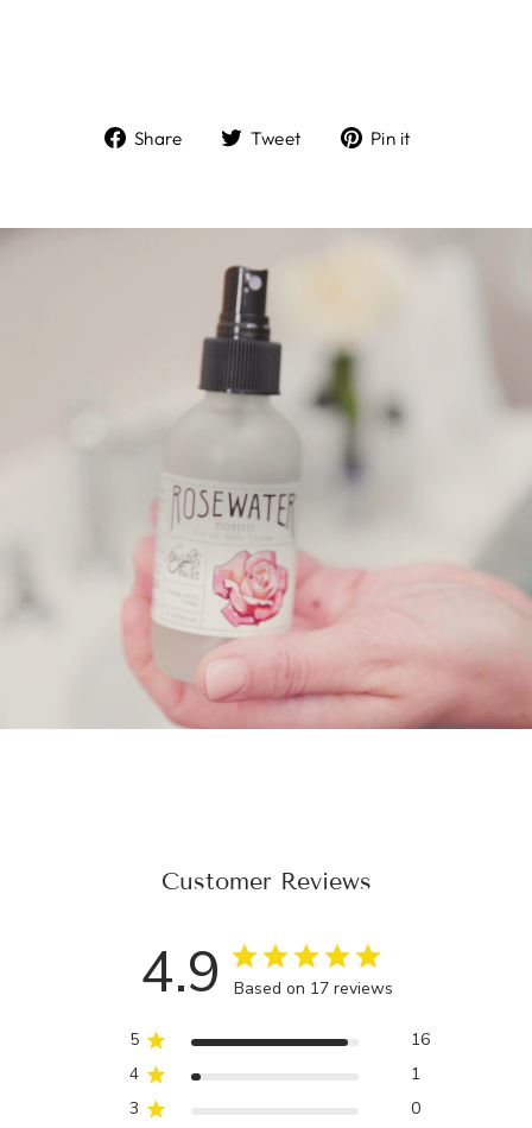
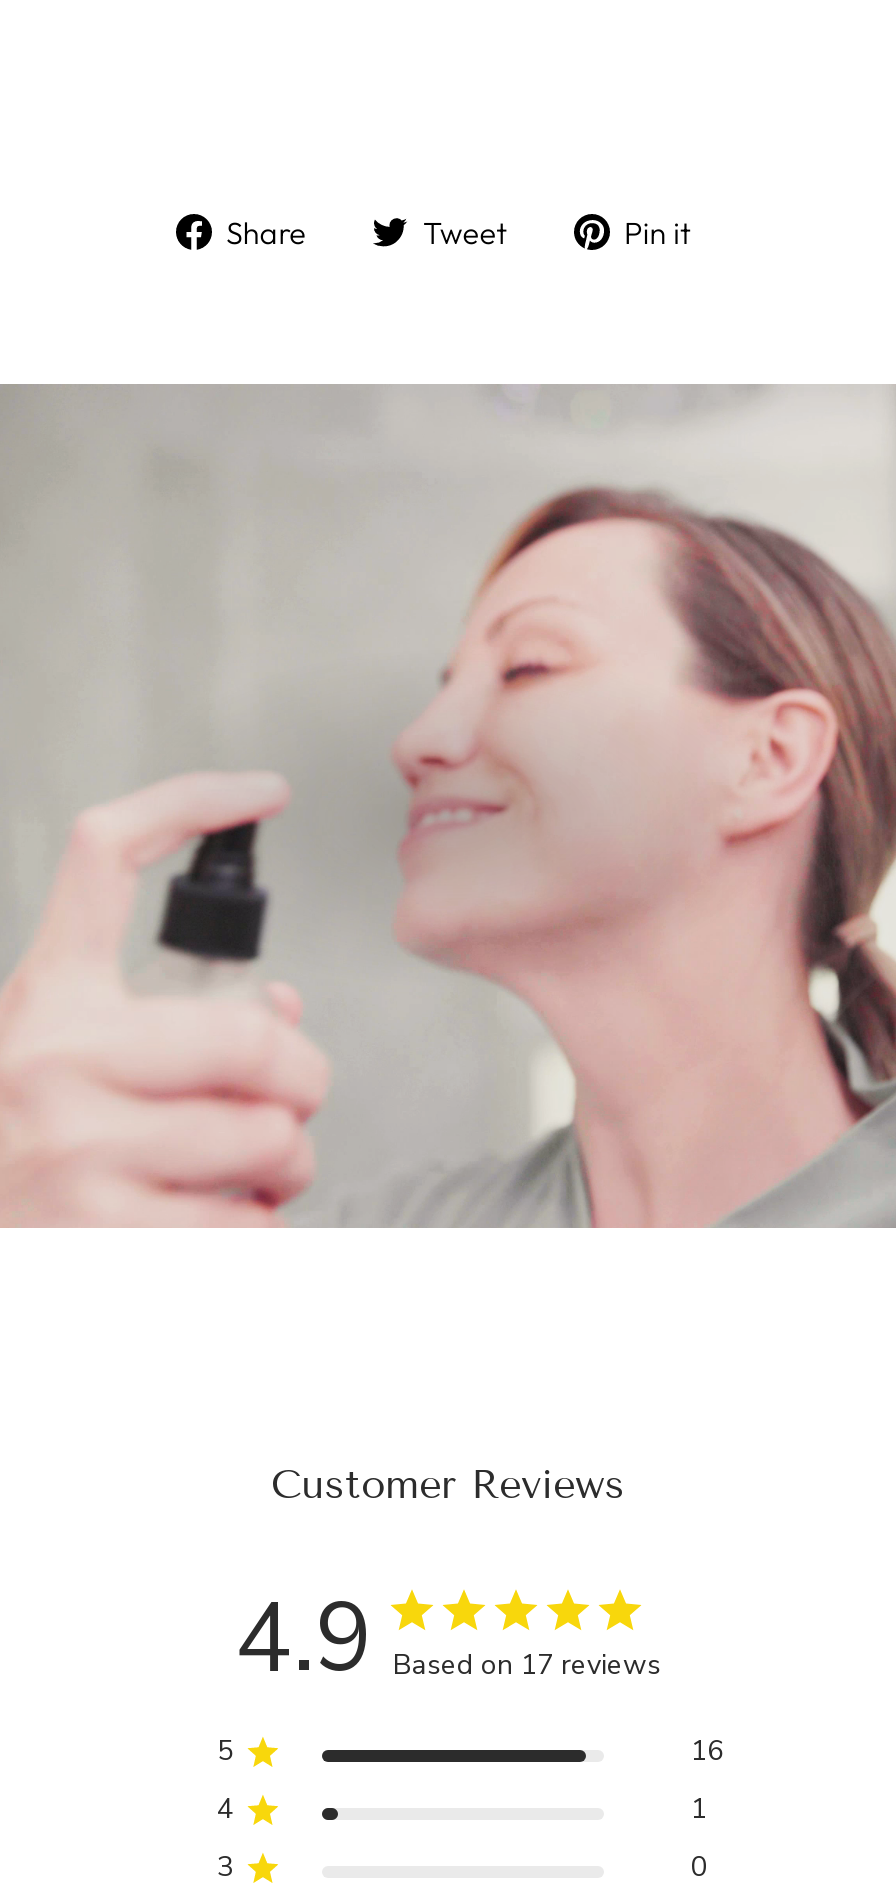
- [image]
+ [image]
